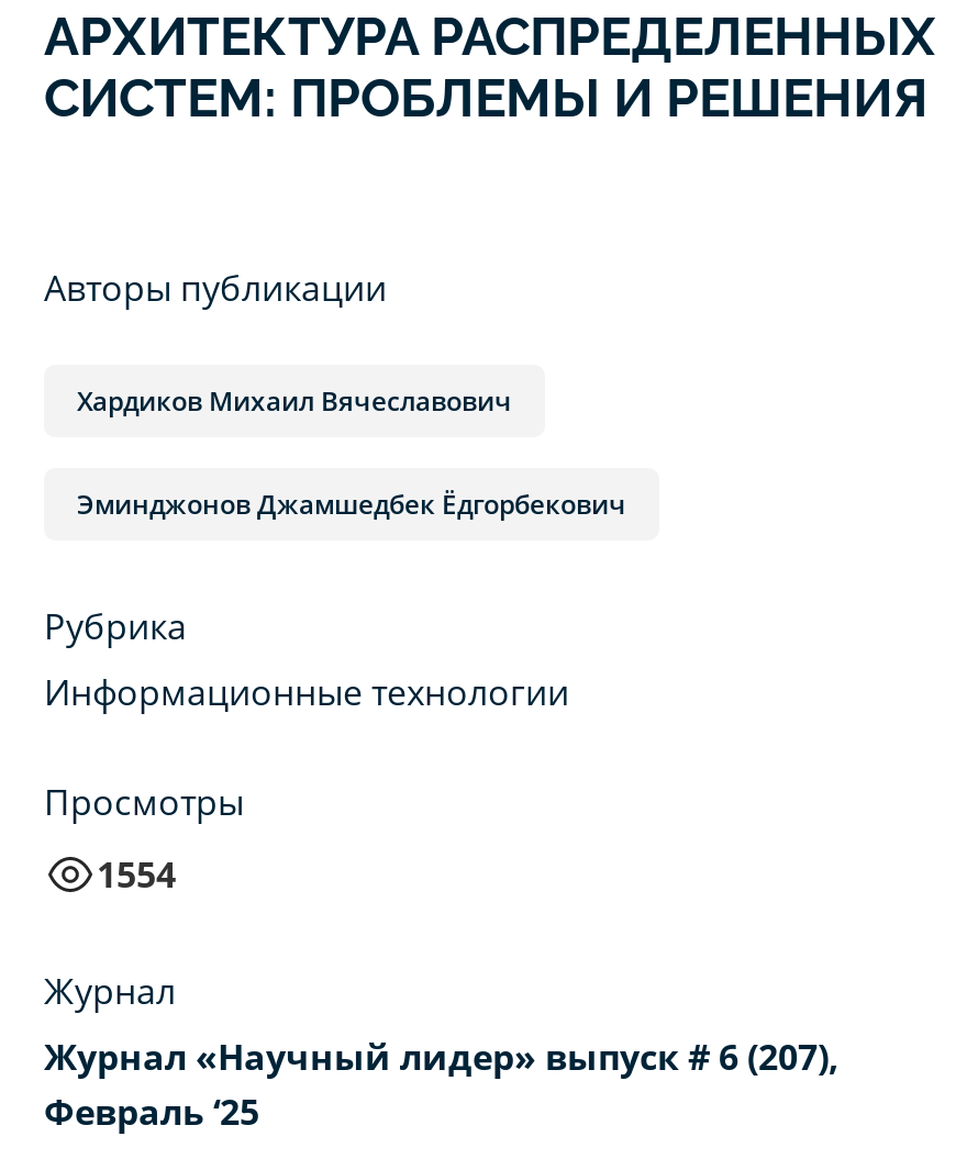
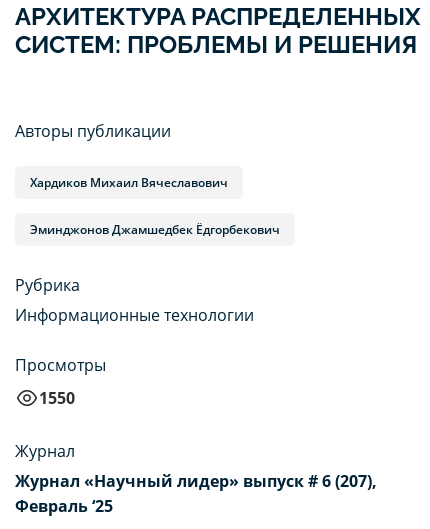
- 1554
+ 1550
